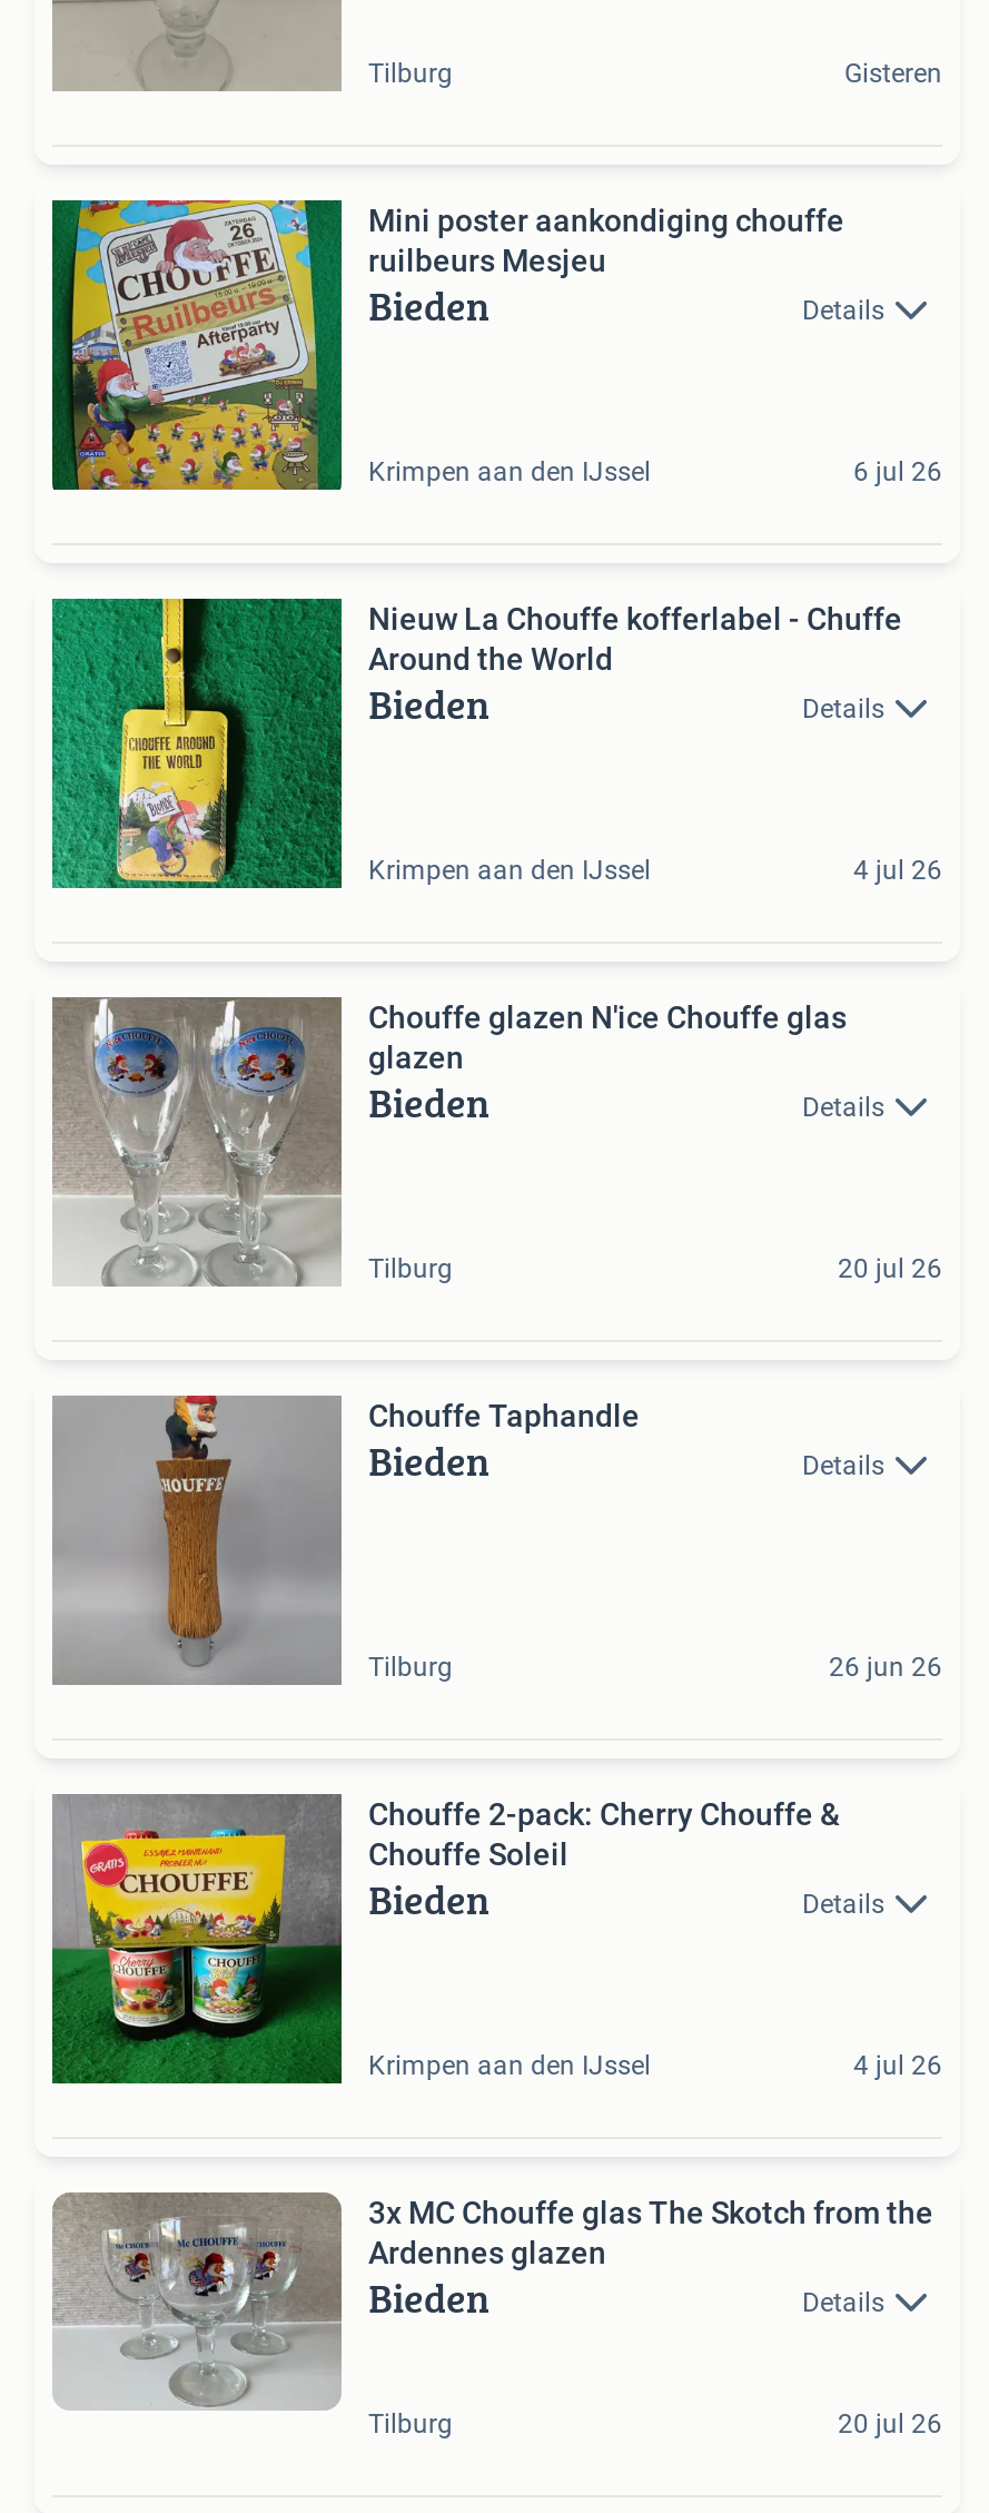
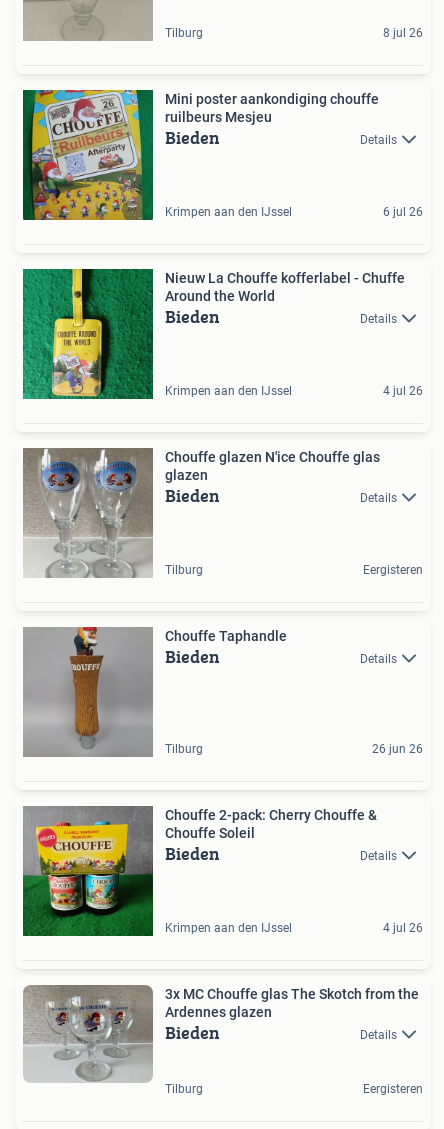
- Gisteren
+ 8 jul 26

- 20 jul 26
+ Eergisteren

- 20 jul 26
+ Eergisteren
